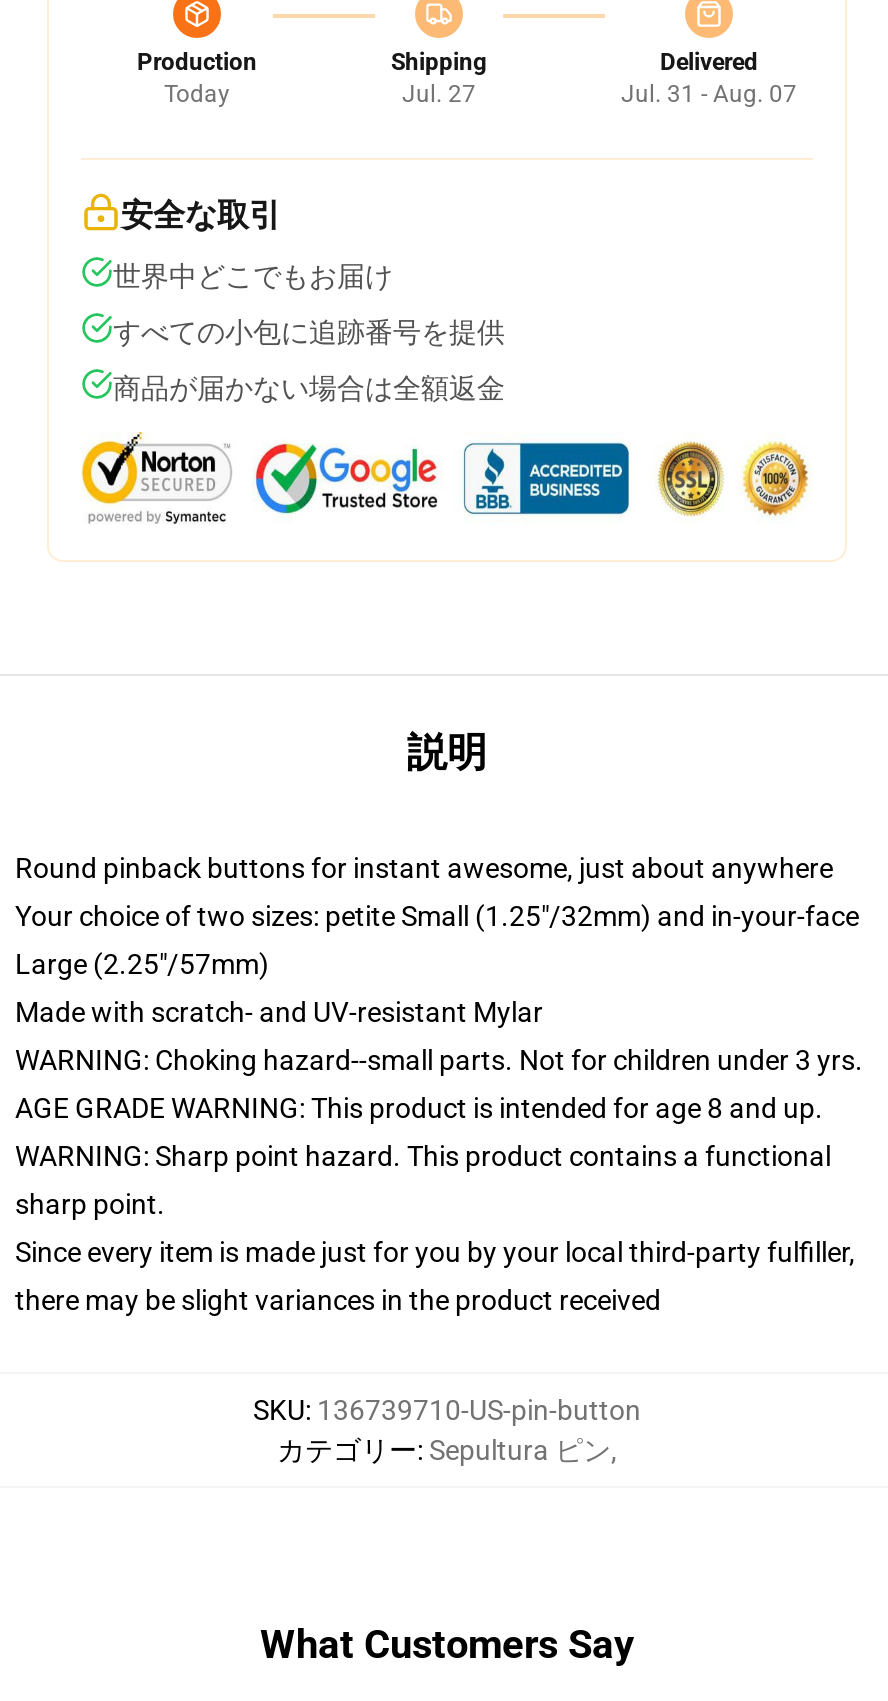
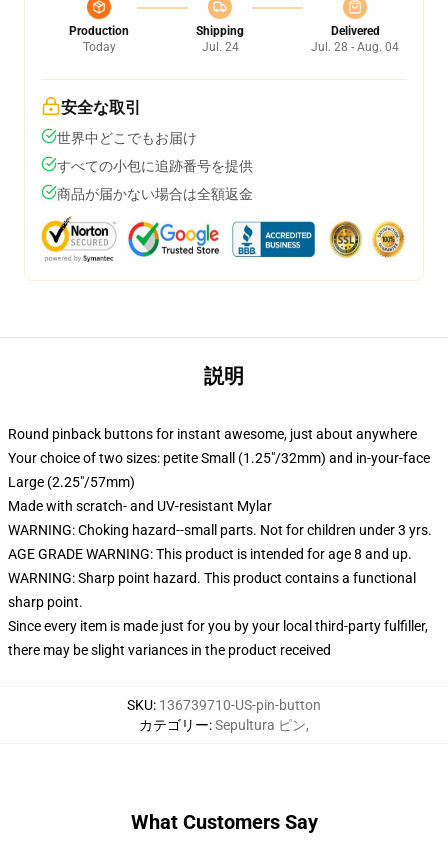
- Jul. 27
+ Jul. 24

- Jul. 31 - Aug. 07
+ Jul. 28 - Aug. 04
